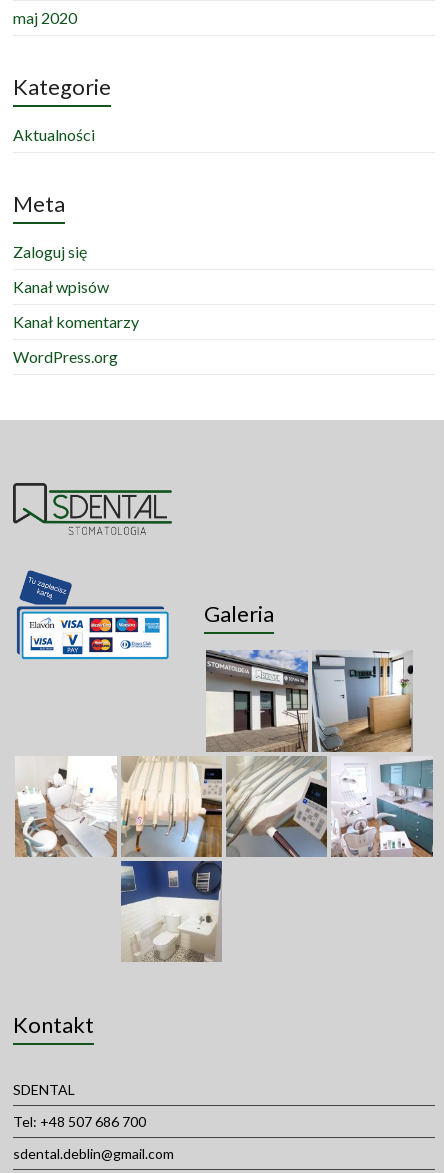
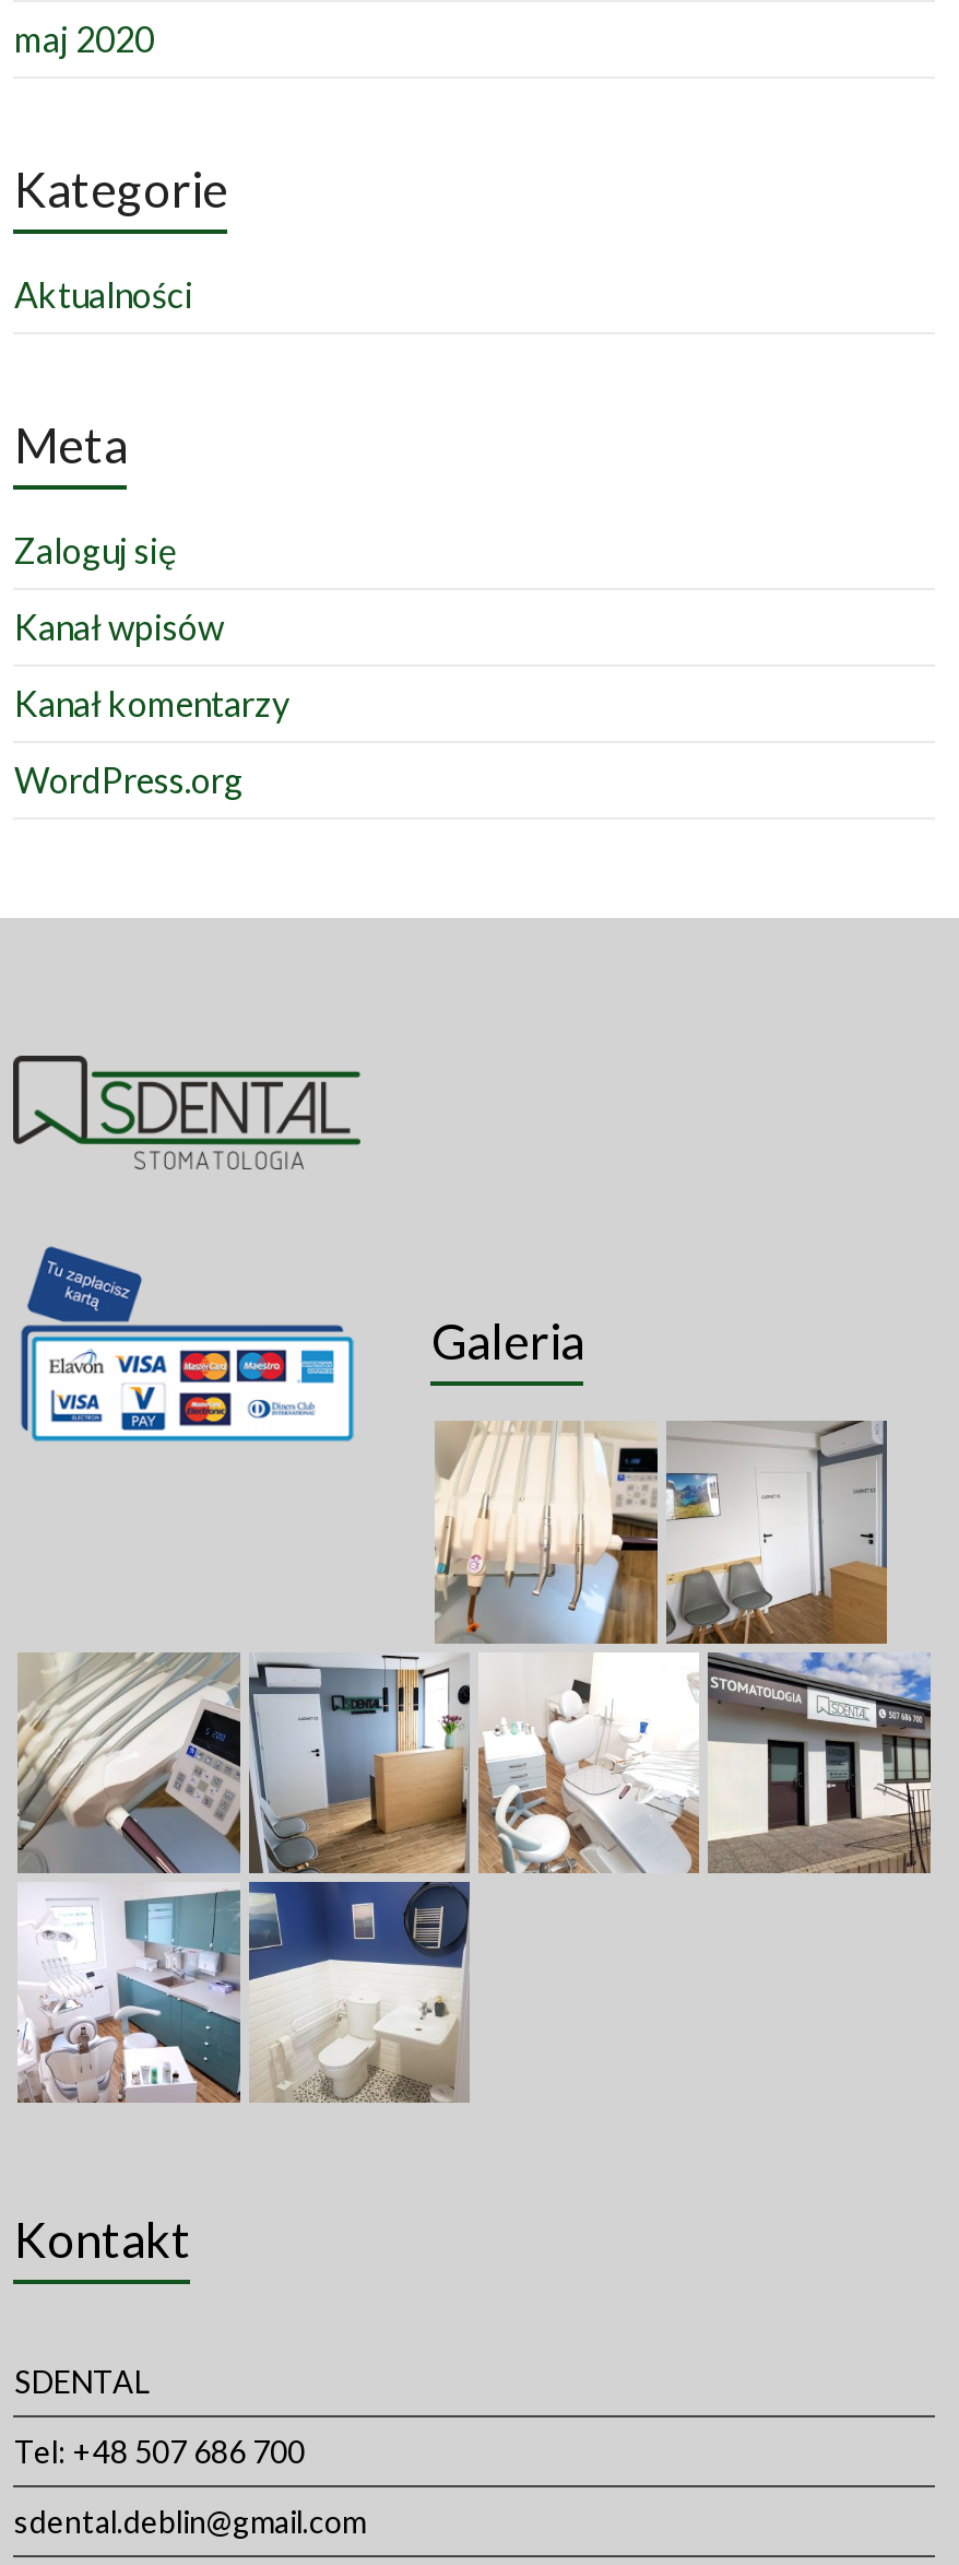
- [image]
+ [image]
